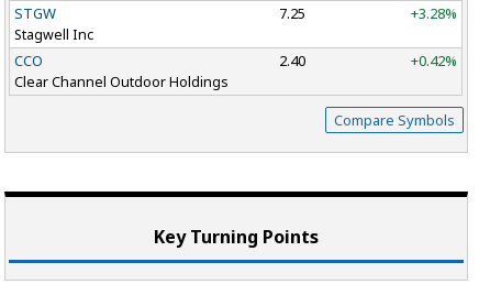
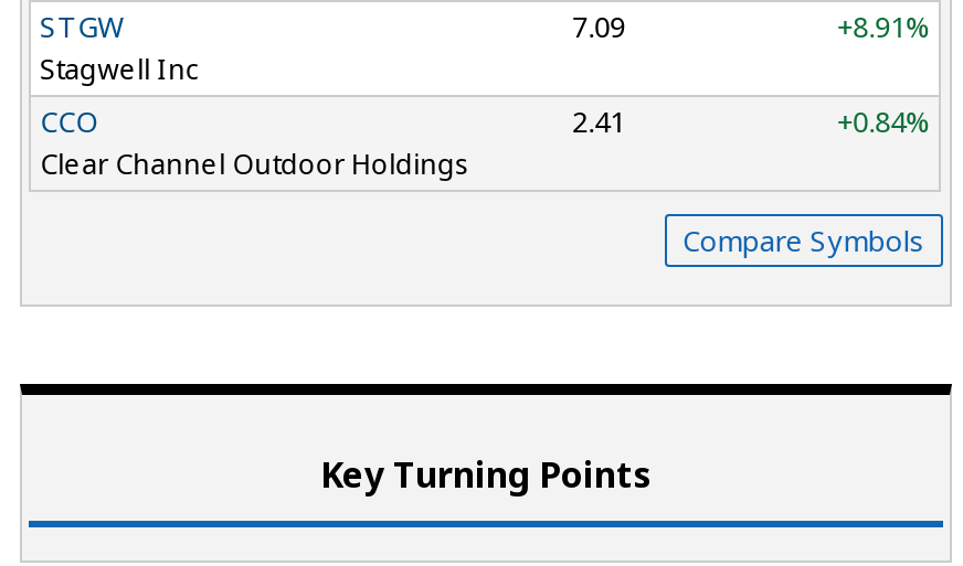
- 7.25
+ 7.09

- +3.28%
+ +8.91%

- 2.40
+ 2.41

- +0.42%
+ +0.84%
